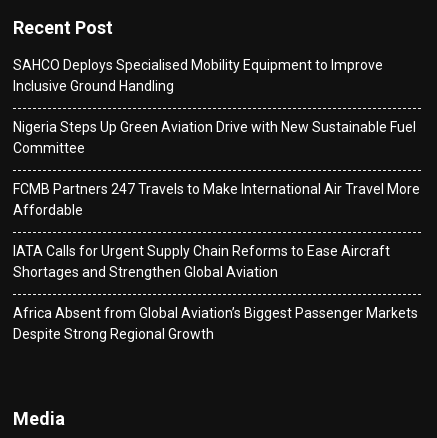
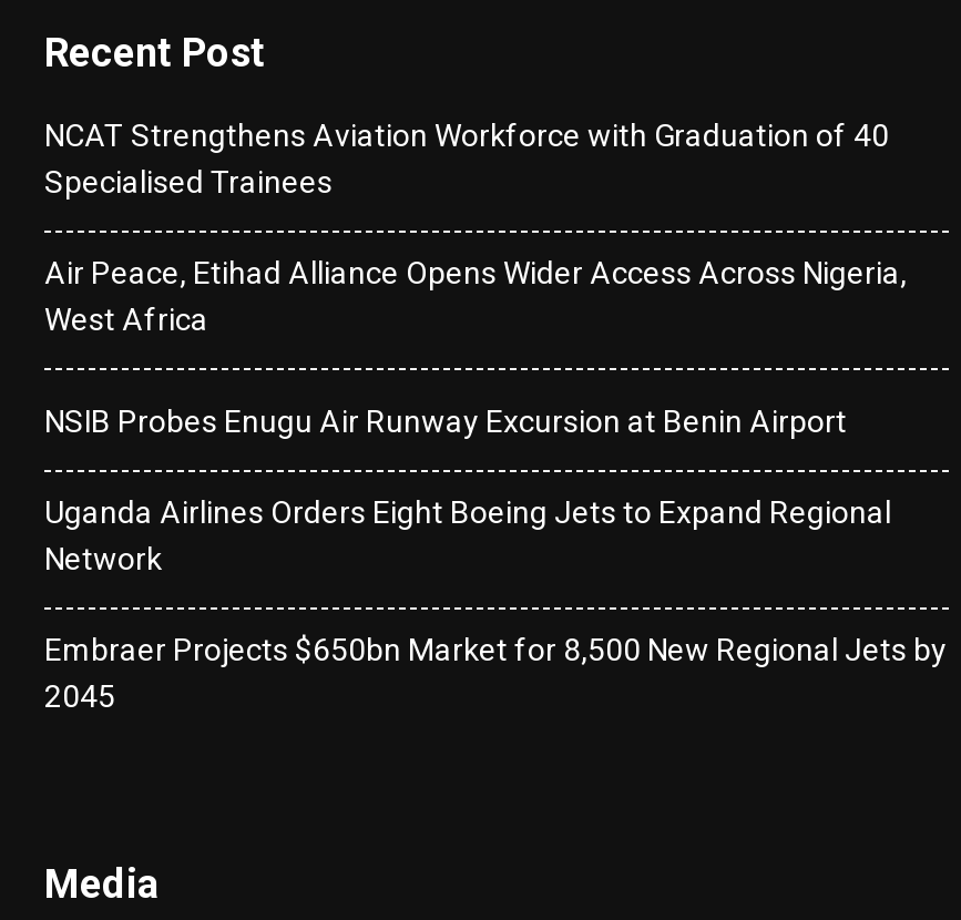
- SAHCO Deploys Specialised Mobility Equipment to Improve
- Inclusive Ground Handling
+ NCAT Strengthens Aviation Workforce with Graduation of 40
+ Specialised Trainees

- Nigeria Steps Up Green Aviation Drive with New Sustainable Fuel
- Committee
+ Air Peace, Etihad Alliance Opens Wider Access Across Nigeria,
+ West Africa

- FCMB Partners 247 Travels to Make International Air Travel More
- Affordable
+ NSIB Probes Enugu Air Runway Excursion at Benin Airport

- IATA Calls for Urgent Supply Chain Reforms to Ease Aircraft
- Shortages and Strengthen Global Aviation
+ Uganda Airlines Orders Eight Boeing Jets to Expand Regional
+ Network

- Africa Absent from Global Aviation’s Biggest Passenger Markets
- Despite Strong Regional Growth
+ Embraer Projects $650bn Market for 8,500 New Regional Jets by
+ 2045
